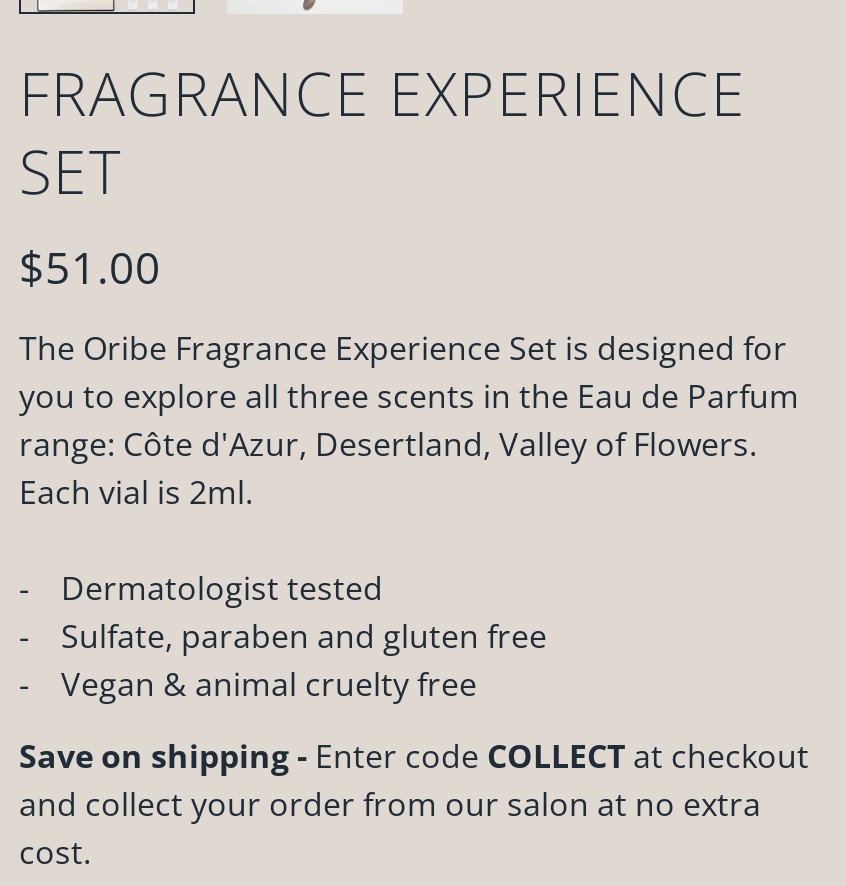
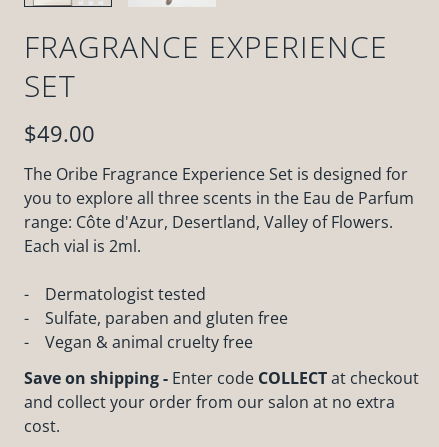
- $51.00
+ $49.00
